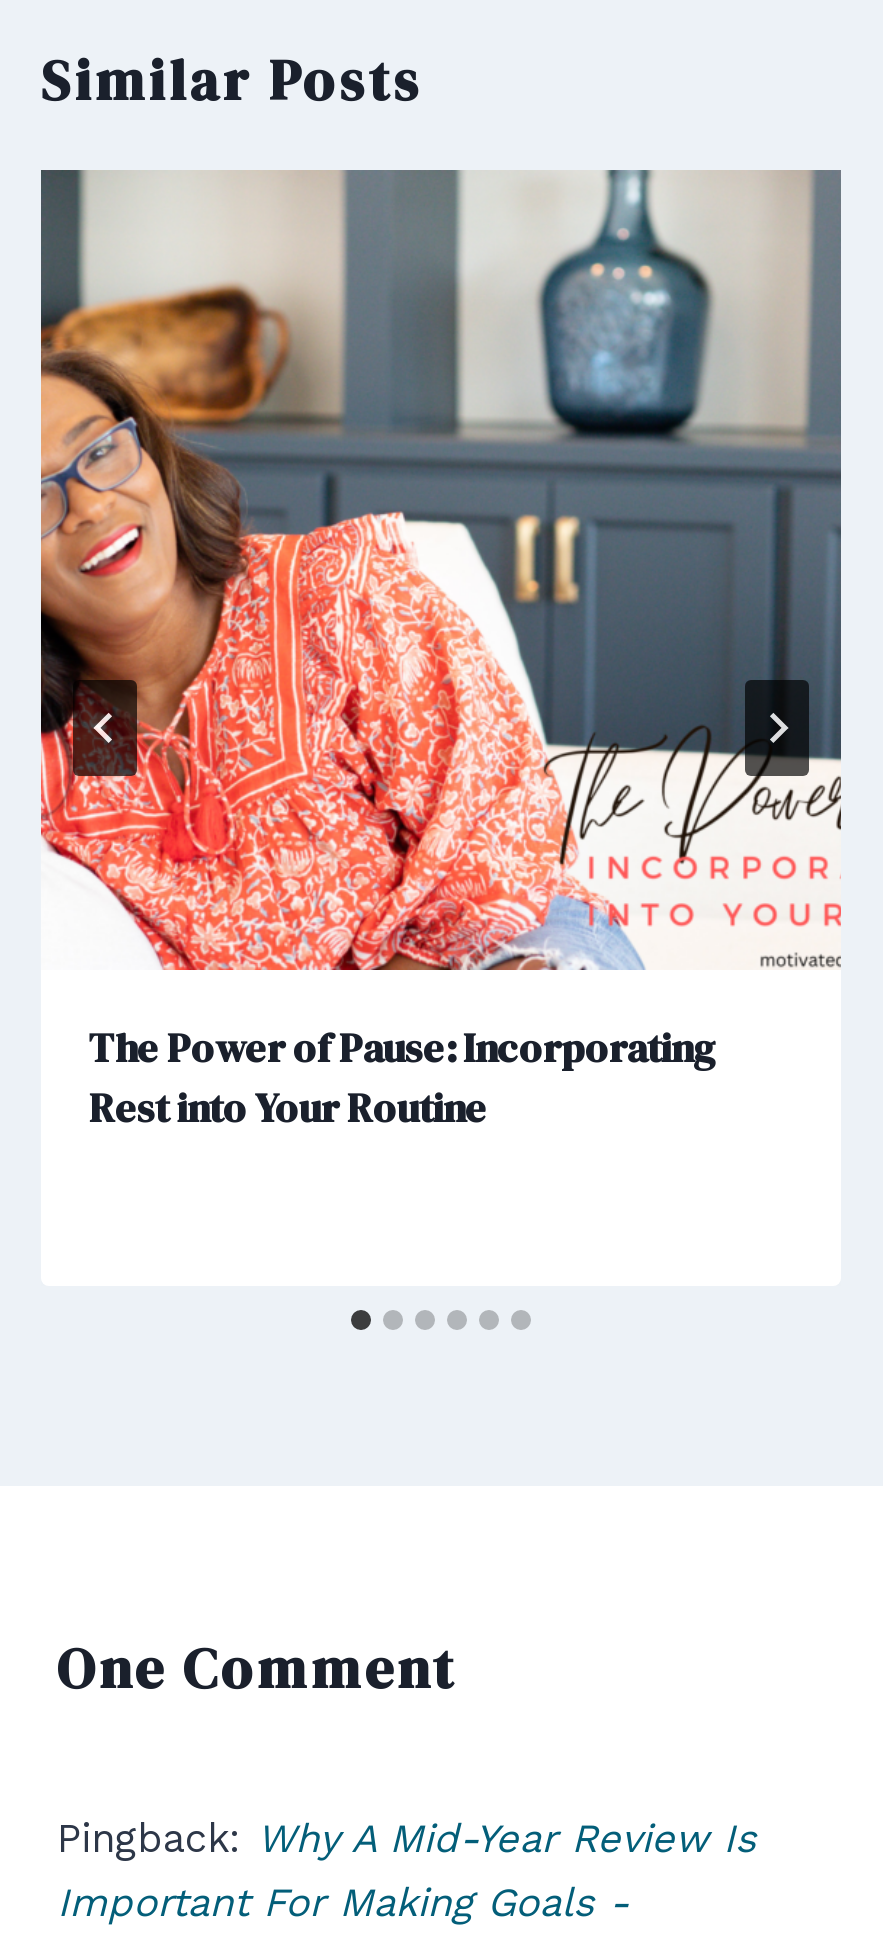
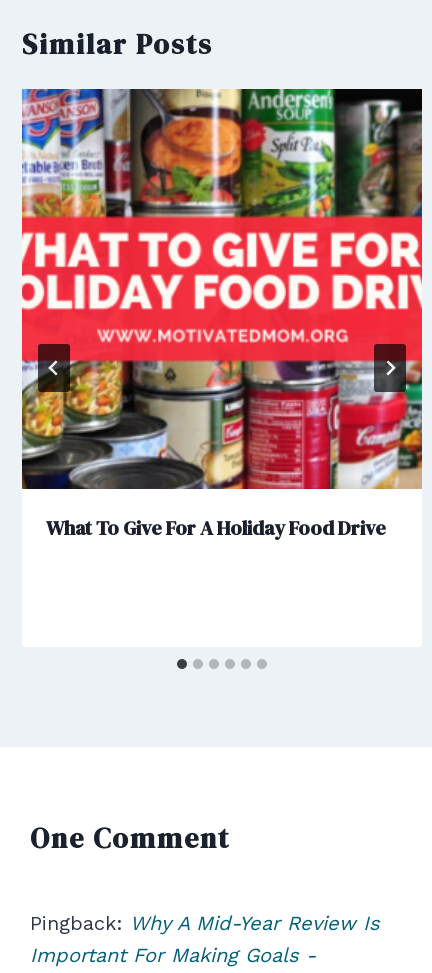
- [image]
- The Power of Pause: Incorporating
- Rest into Your Routine
+ [image]
+ What To Give For A Holiday Food Drive
